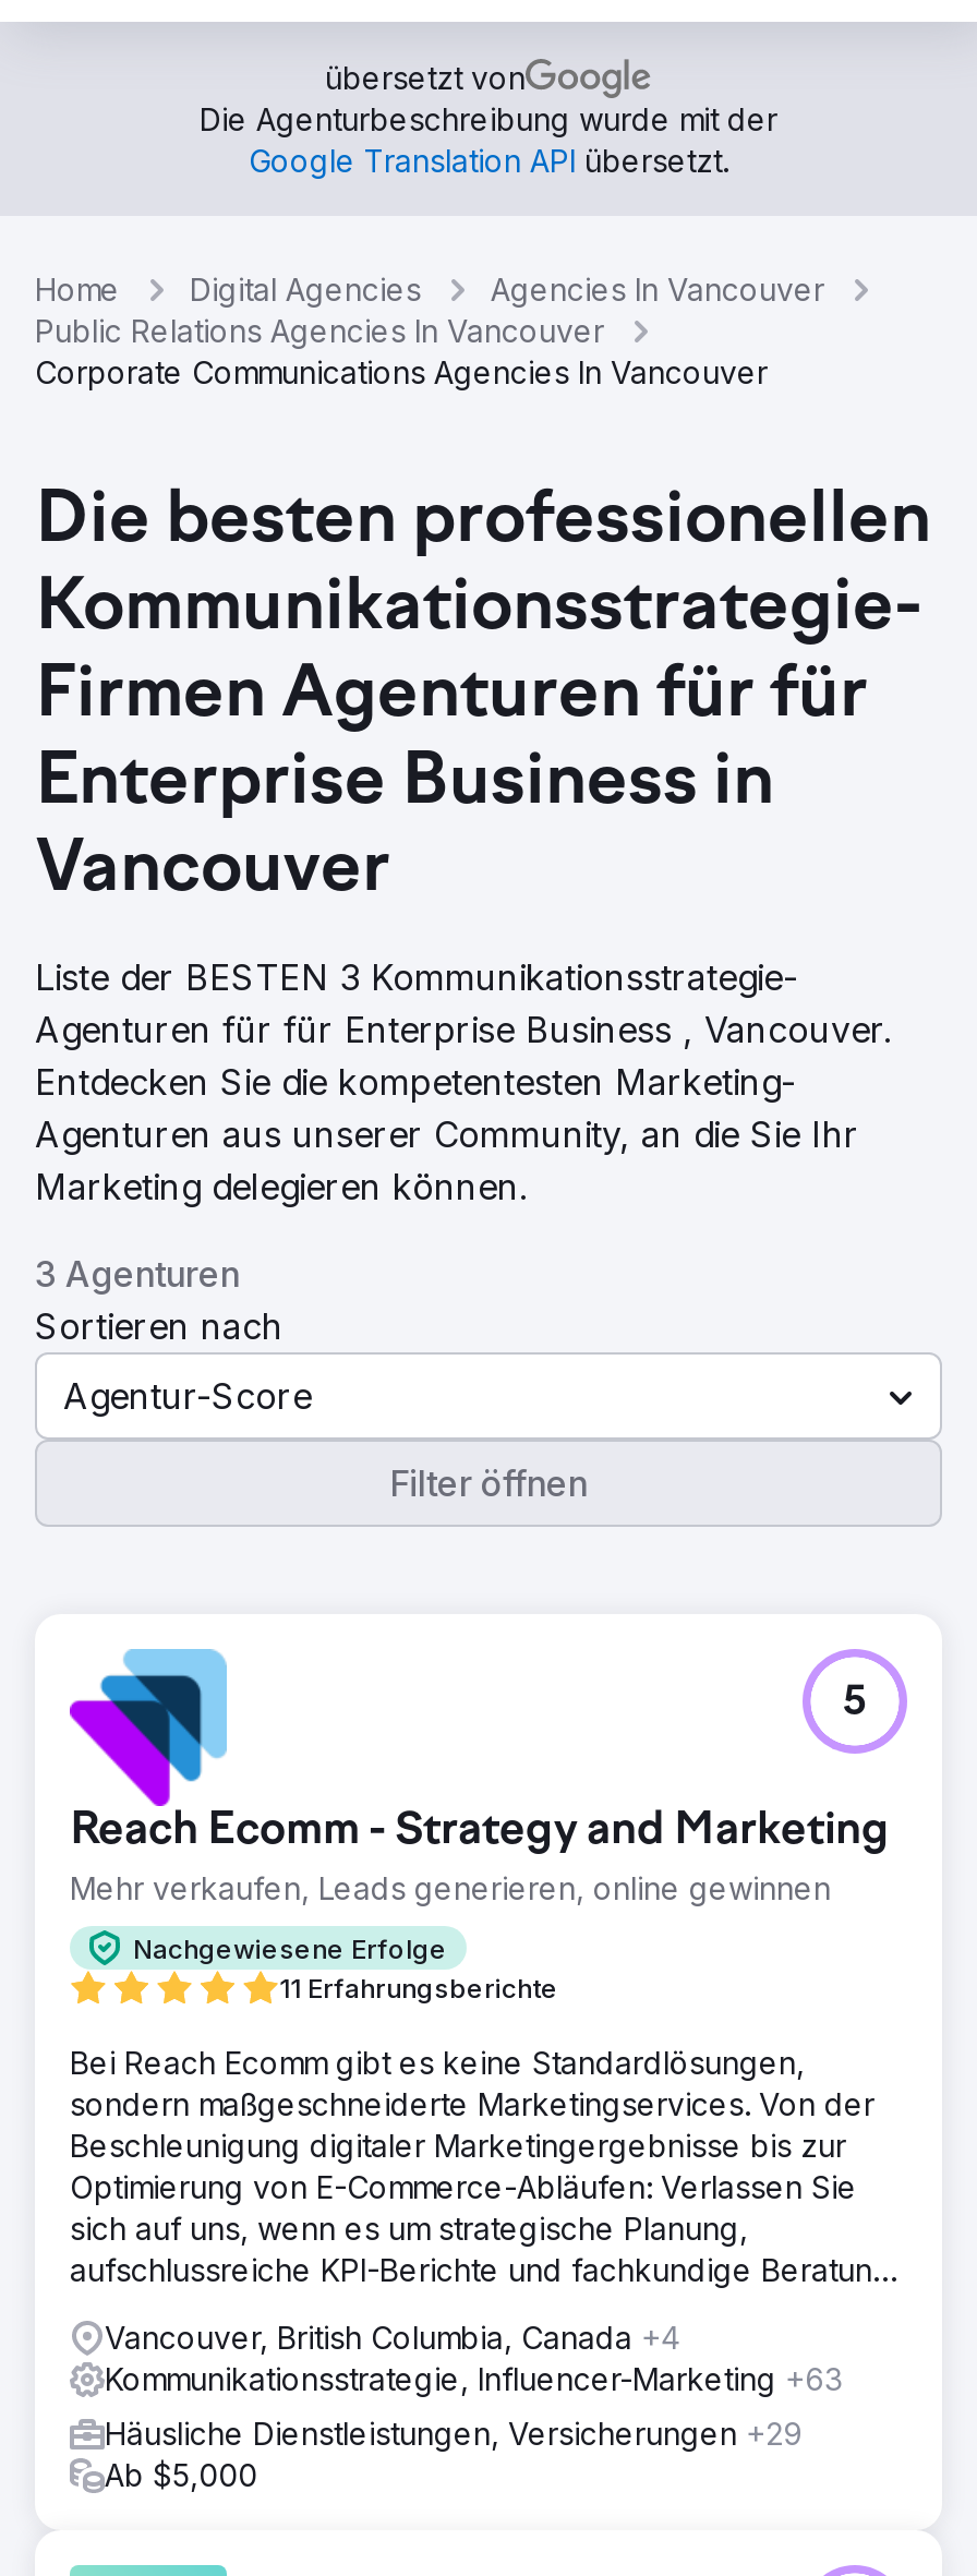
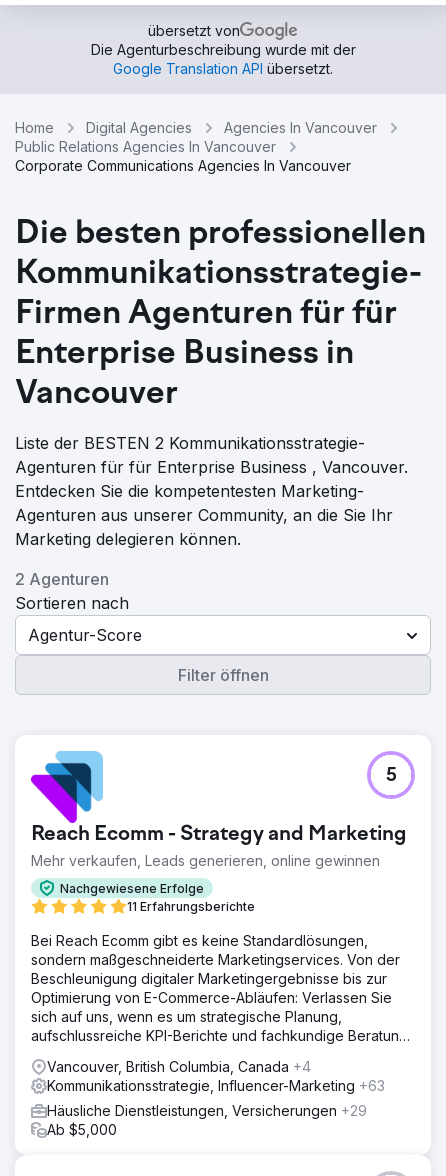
- Liste der BESTEN 3 Kommunikationsstrategie-
+ Liste der BESTEN 2 Kommunikationsstrategie-

- 3 Agenturen
+ 2 Agenturen
